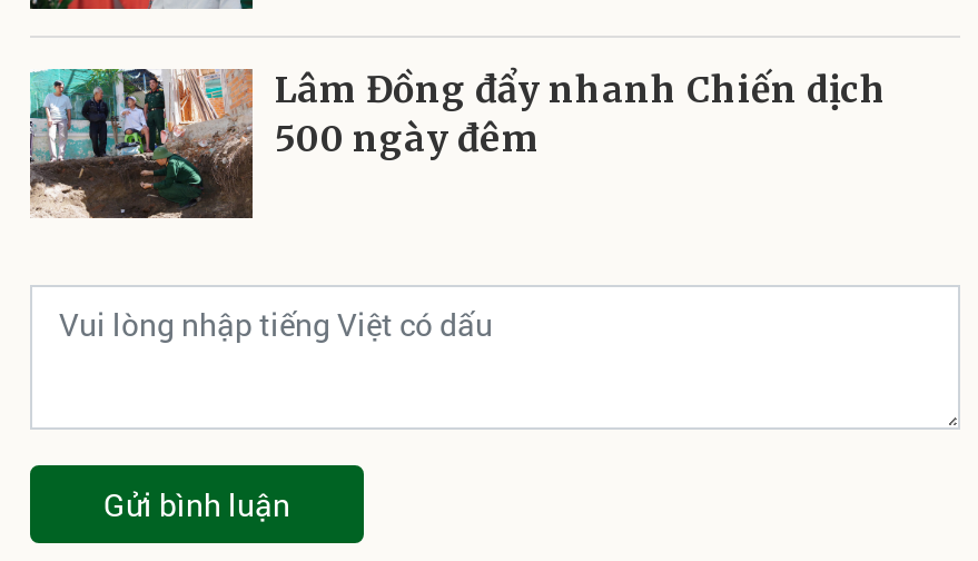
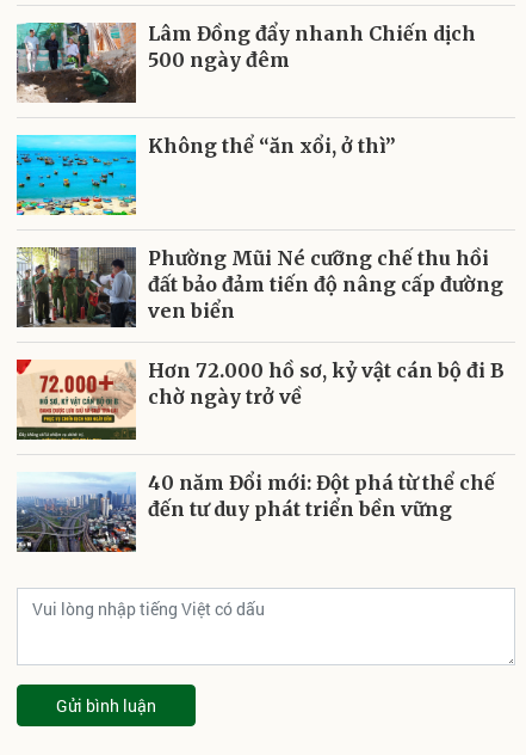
+ [image]
+ Không thể “ăn xổi, ở thì”

+ [image]
+ 40 năm Đổi mới: Đột phá từ thể chế
+ đến tư duy phát triển bền vững

+ [image]

+ [image]
+ Phường Mũi Né cưỡng chế thu hồi
+ đất bảo đảm tiến độ nâng cấp đường
+ ven biển
+ Hơn 72.000 hồ sơ, kỷ vật cán bộ đi B
+ chờ ngày trở về
